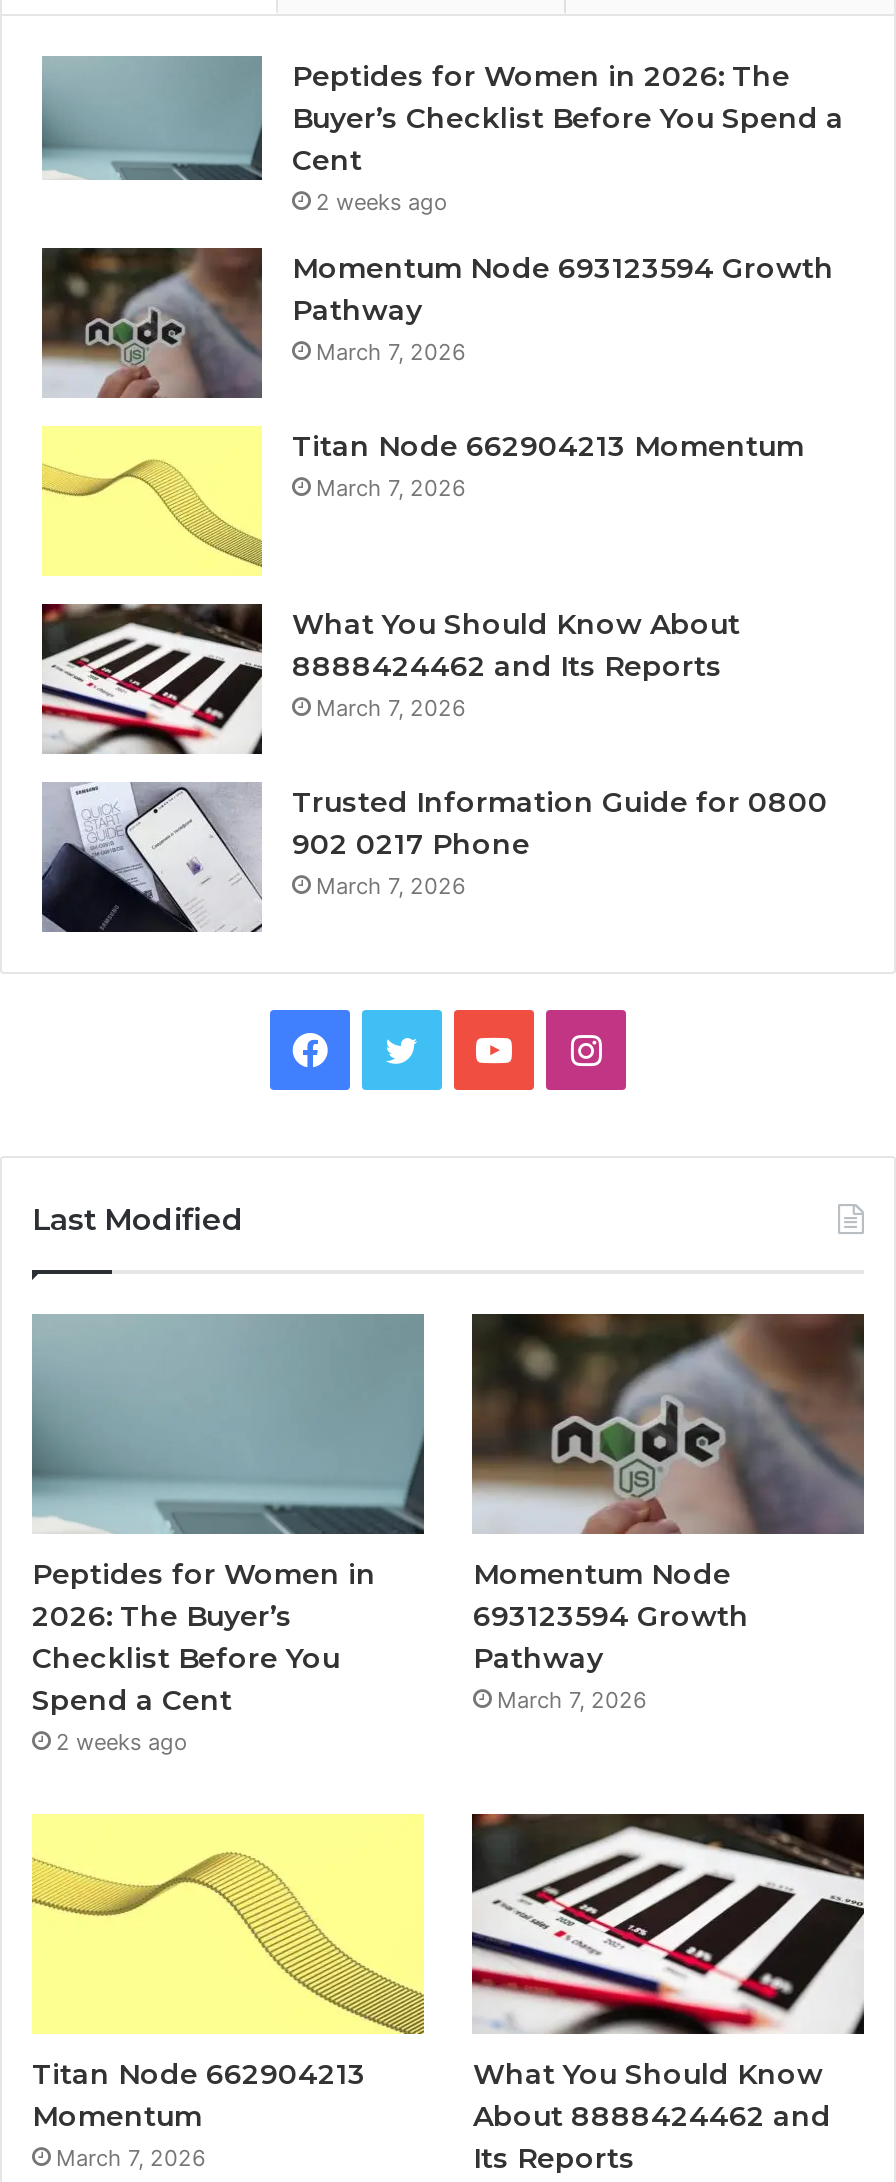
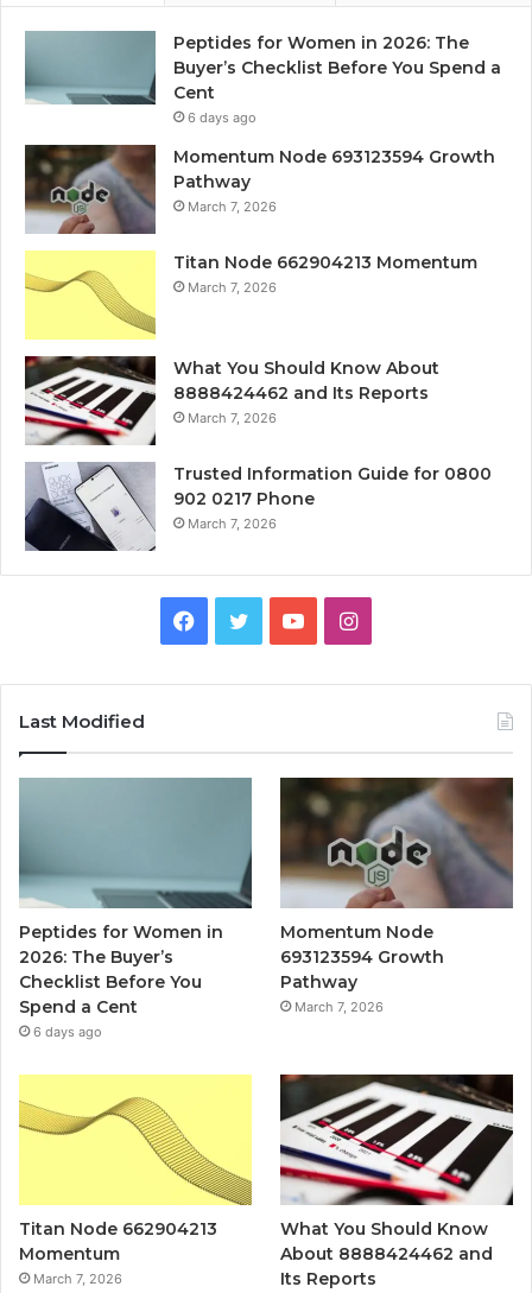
- 2 weeks ago
+ 6 days ago

- 2 weeks ago
+ 6 days ago
